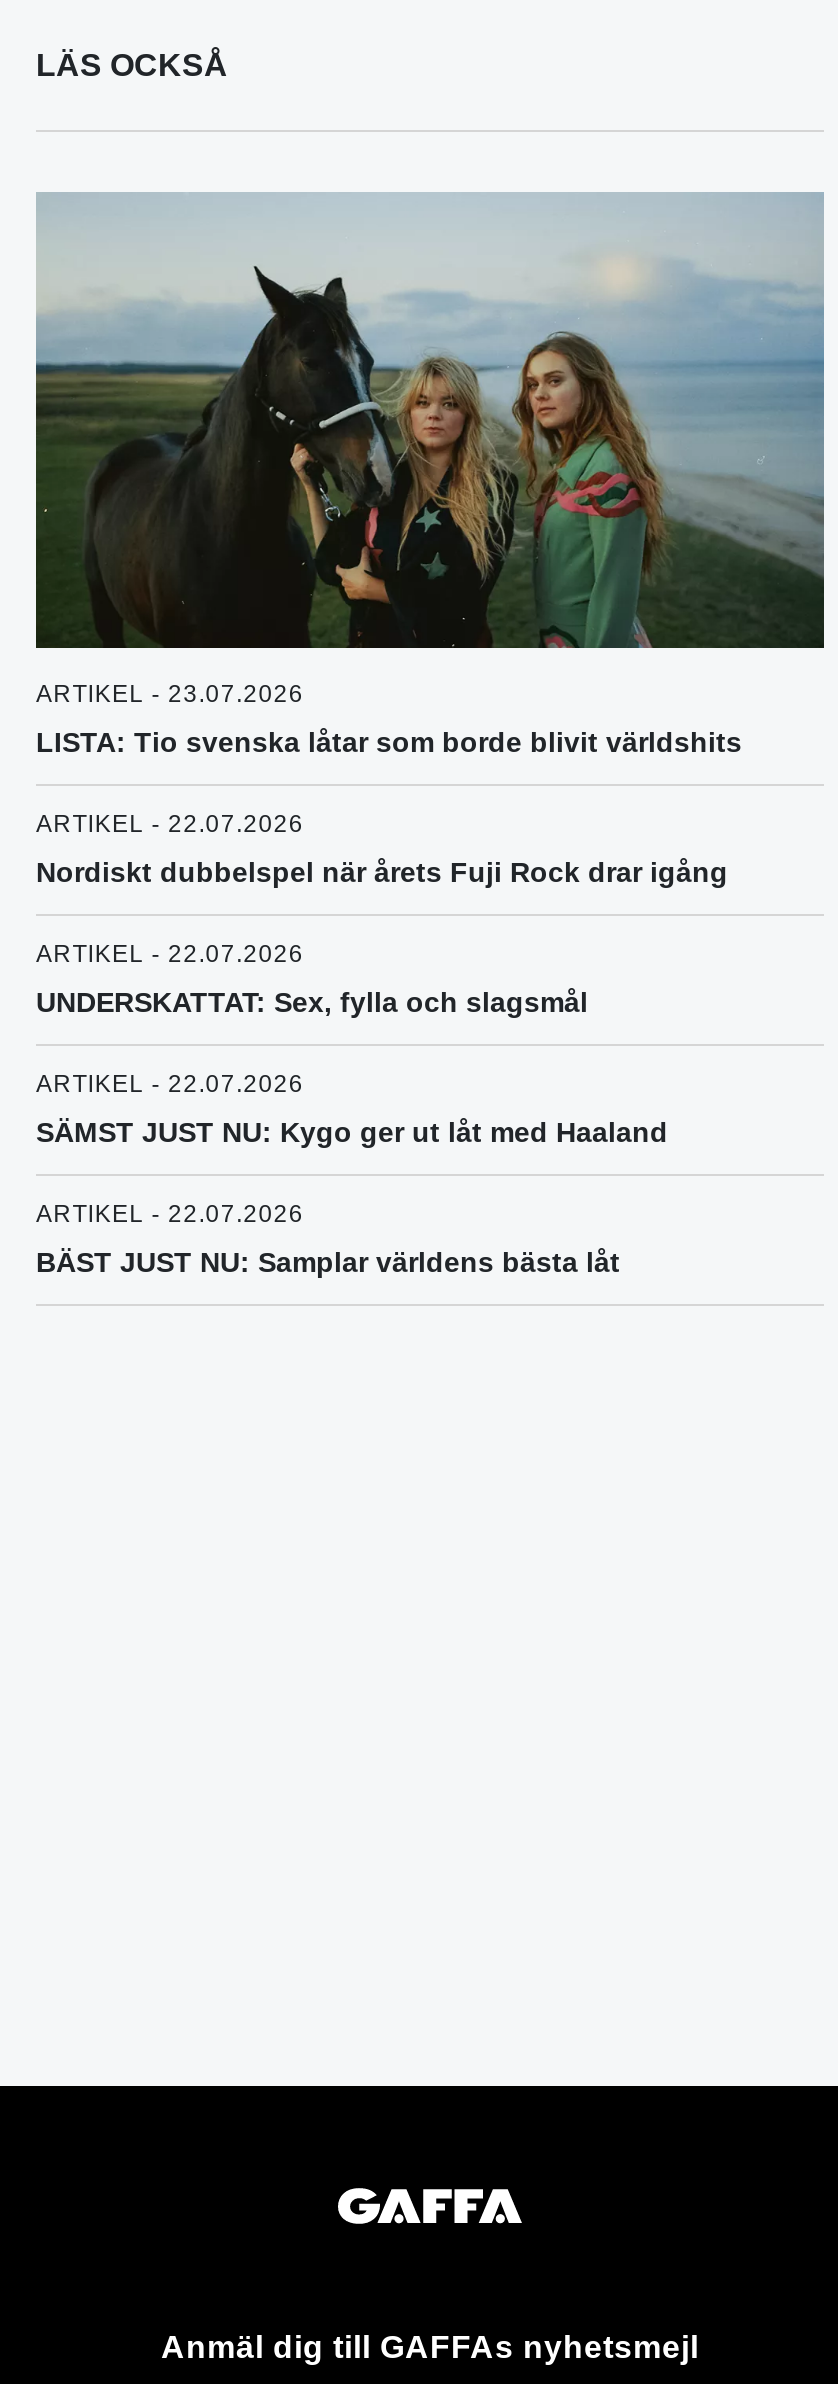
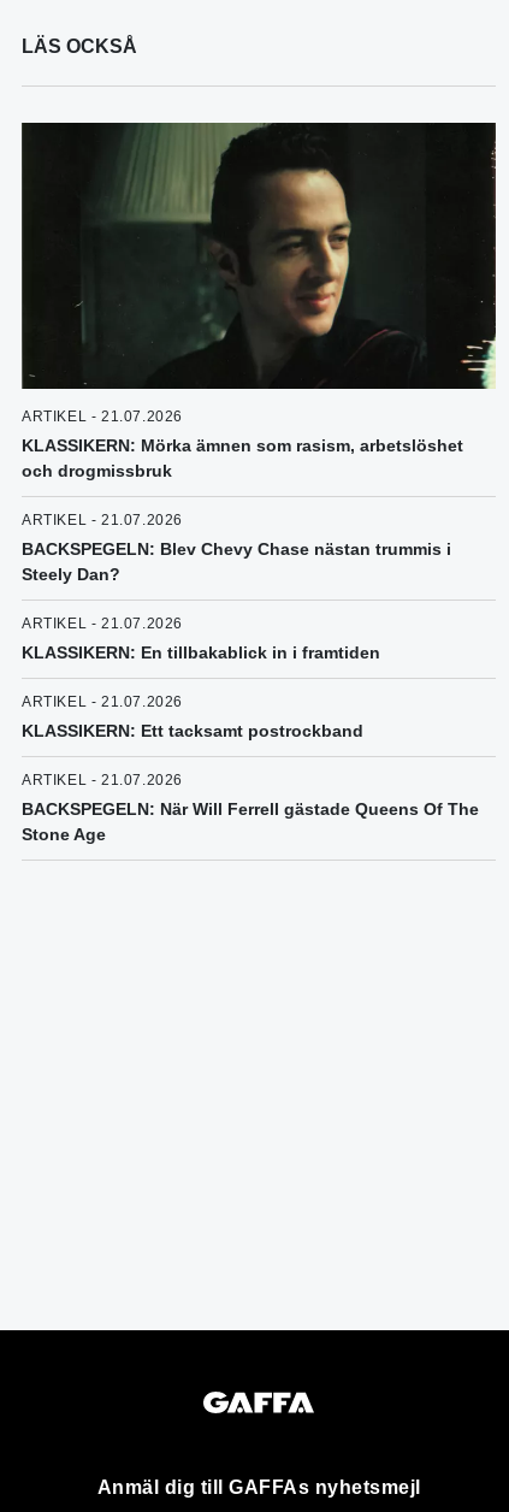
- [image]
- ARTIKEL - 23.07.2026
+ [image]
+ ARTIKEL - 21.07.2026

- LISTA: Tio svenska låtar som borde blivit världshits
+ KLASSIKERN: Mörka ämnen som rasism, arbetslöshet
+ och drogmissbruk

- ARTIKEL - 22.07.2026
+ ARTIKEL - 21.07.2026

- Nordiskt dubbelspel när årets Fuji Rock drar igång
+ BACKSPEGELN: Blev Chevy Chase nästan trummis i
+ Steely Dan?

- ARTIKEL - 22.07.2026
+ ARTIKEL - 21.07.2026

- UNDERSKATTAT: Sex, fylla och slagsmål
+ KLASSIKERN: En tillbakablick in i framtiden

- ARTIKEL - 22.07.2026
+ ARTIKEL - 21.07.2026

- SÄMST JUST NU: Kygo ger ut låt med Haaland
+ KLASSIKERN: Ett tacksamt postrockband

- ARTIKEL - 22.07.2026
+ ARTIKEL - 21.07.2026

- BÄST JUST NU: Samplar världens bästa låt
+ BACKSPEGELN: När Will Ferrell gästade Queens Of The
+ Stone Age
